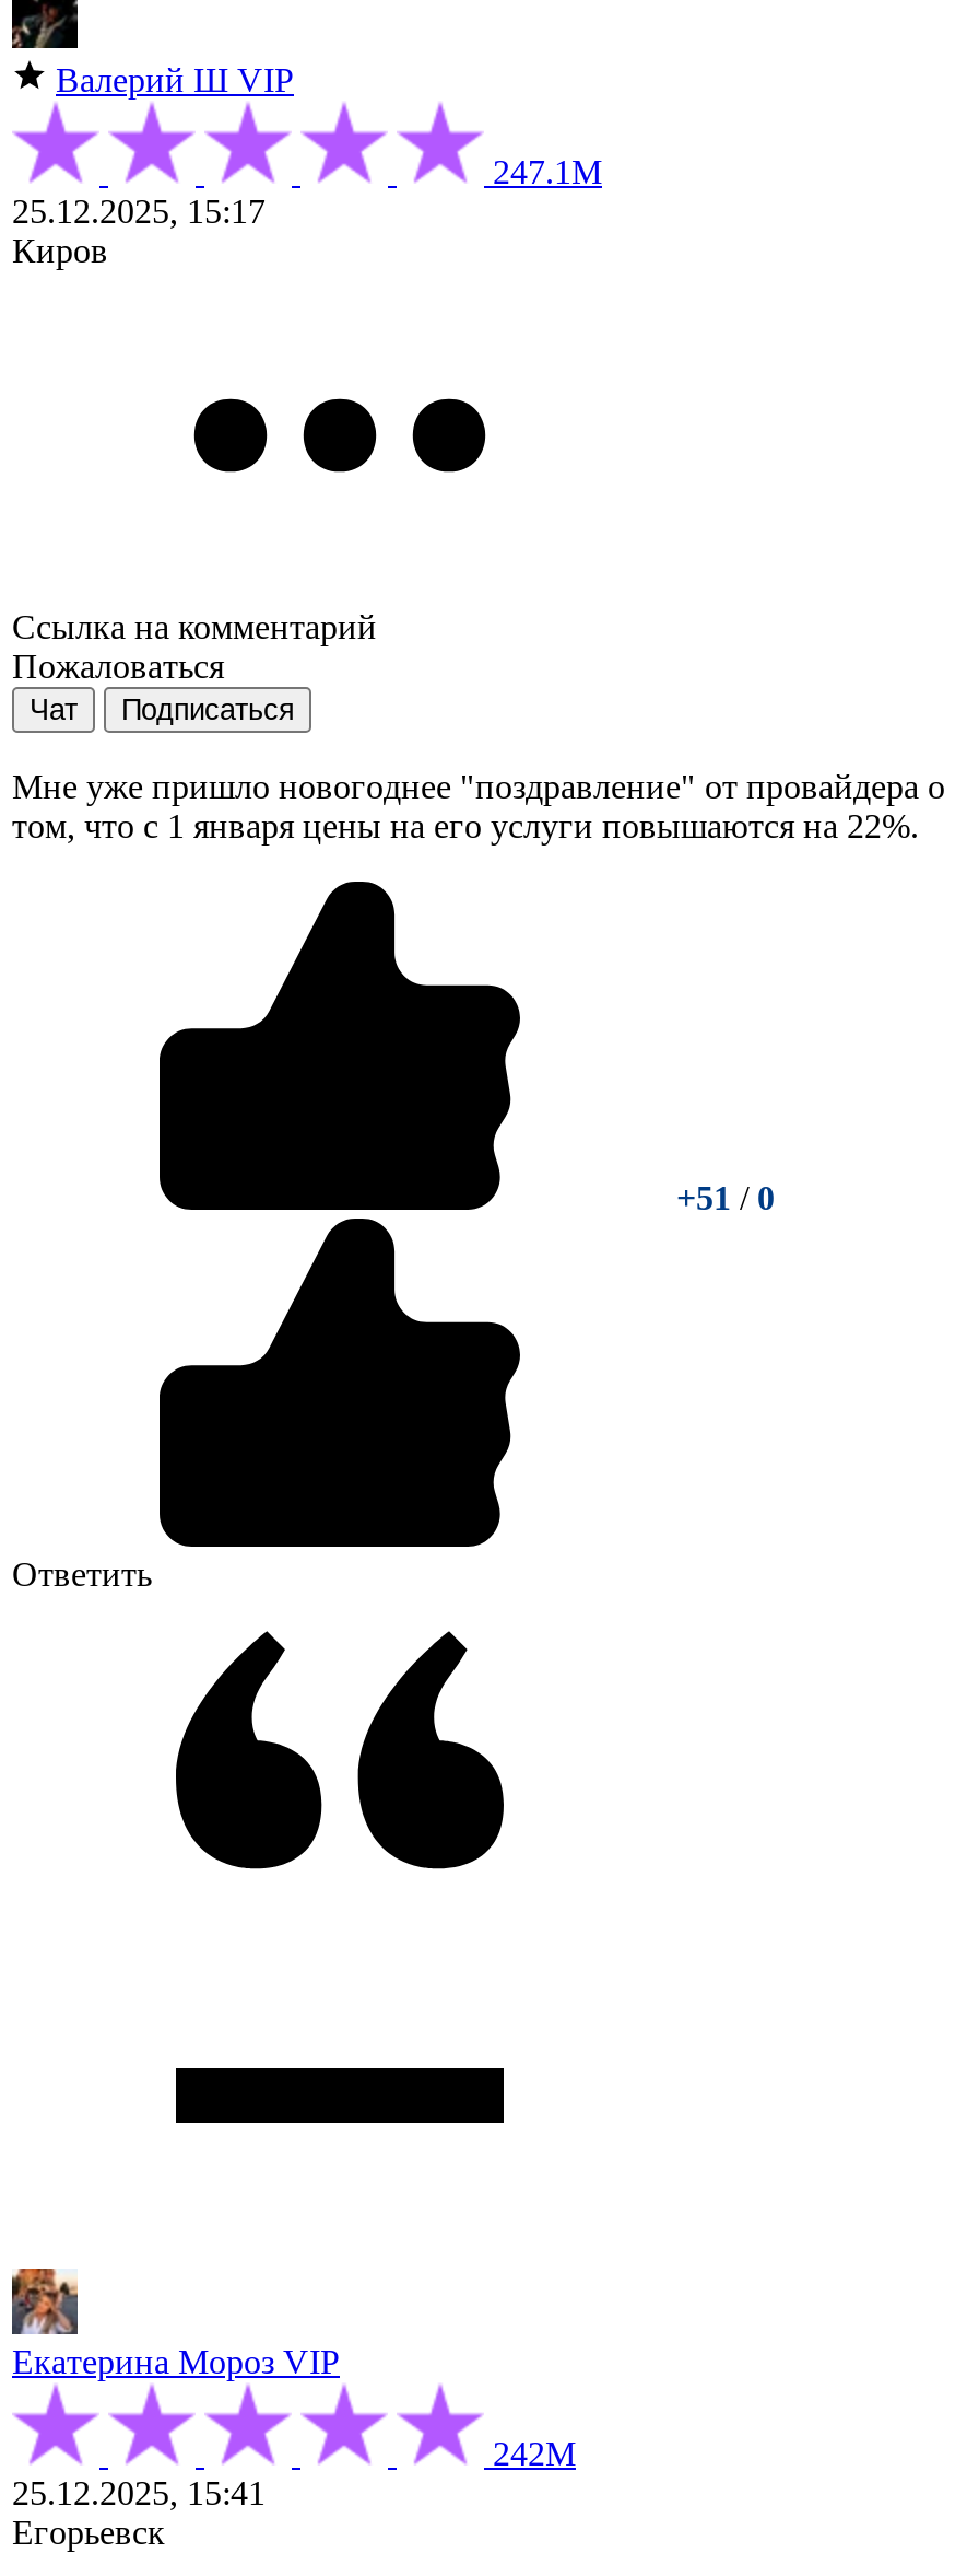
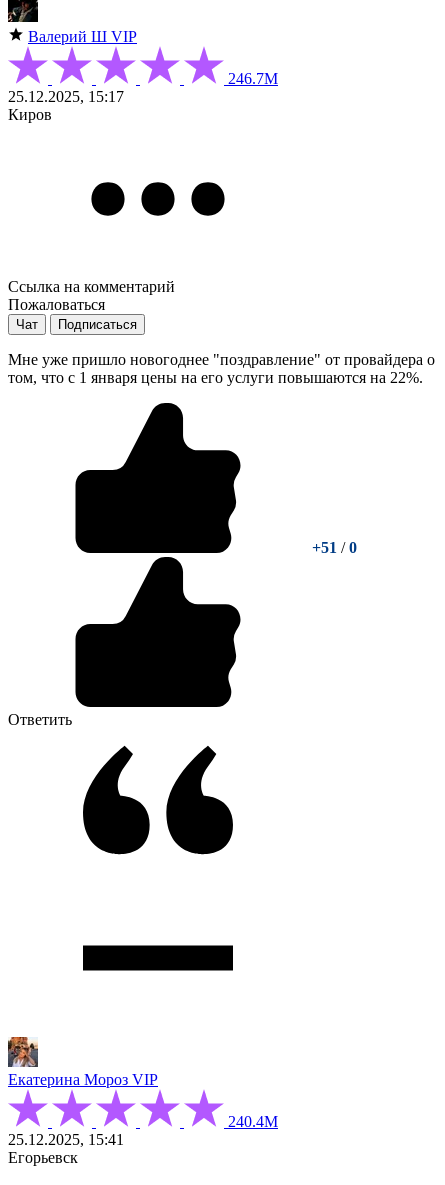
- 247.1М
+ 246.7М

- 242М
+ 240.4М
